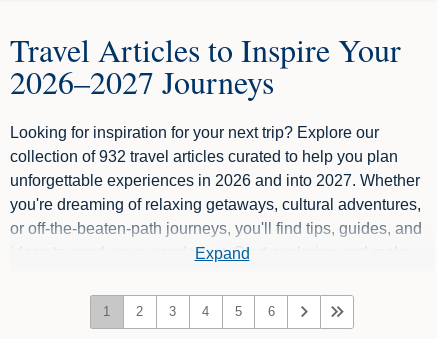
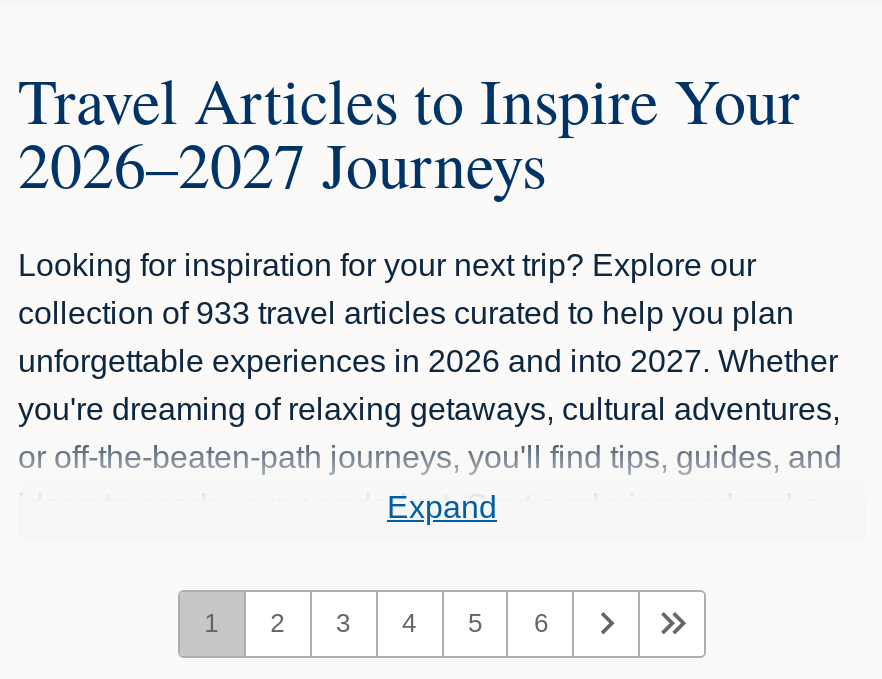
- collection of 932 travel articles curated to help you plan
+ collection of 933 travel articles curated to help you plan
